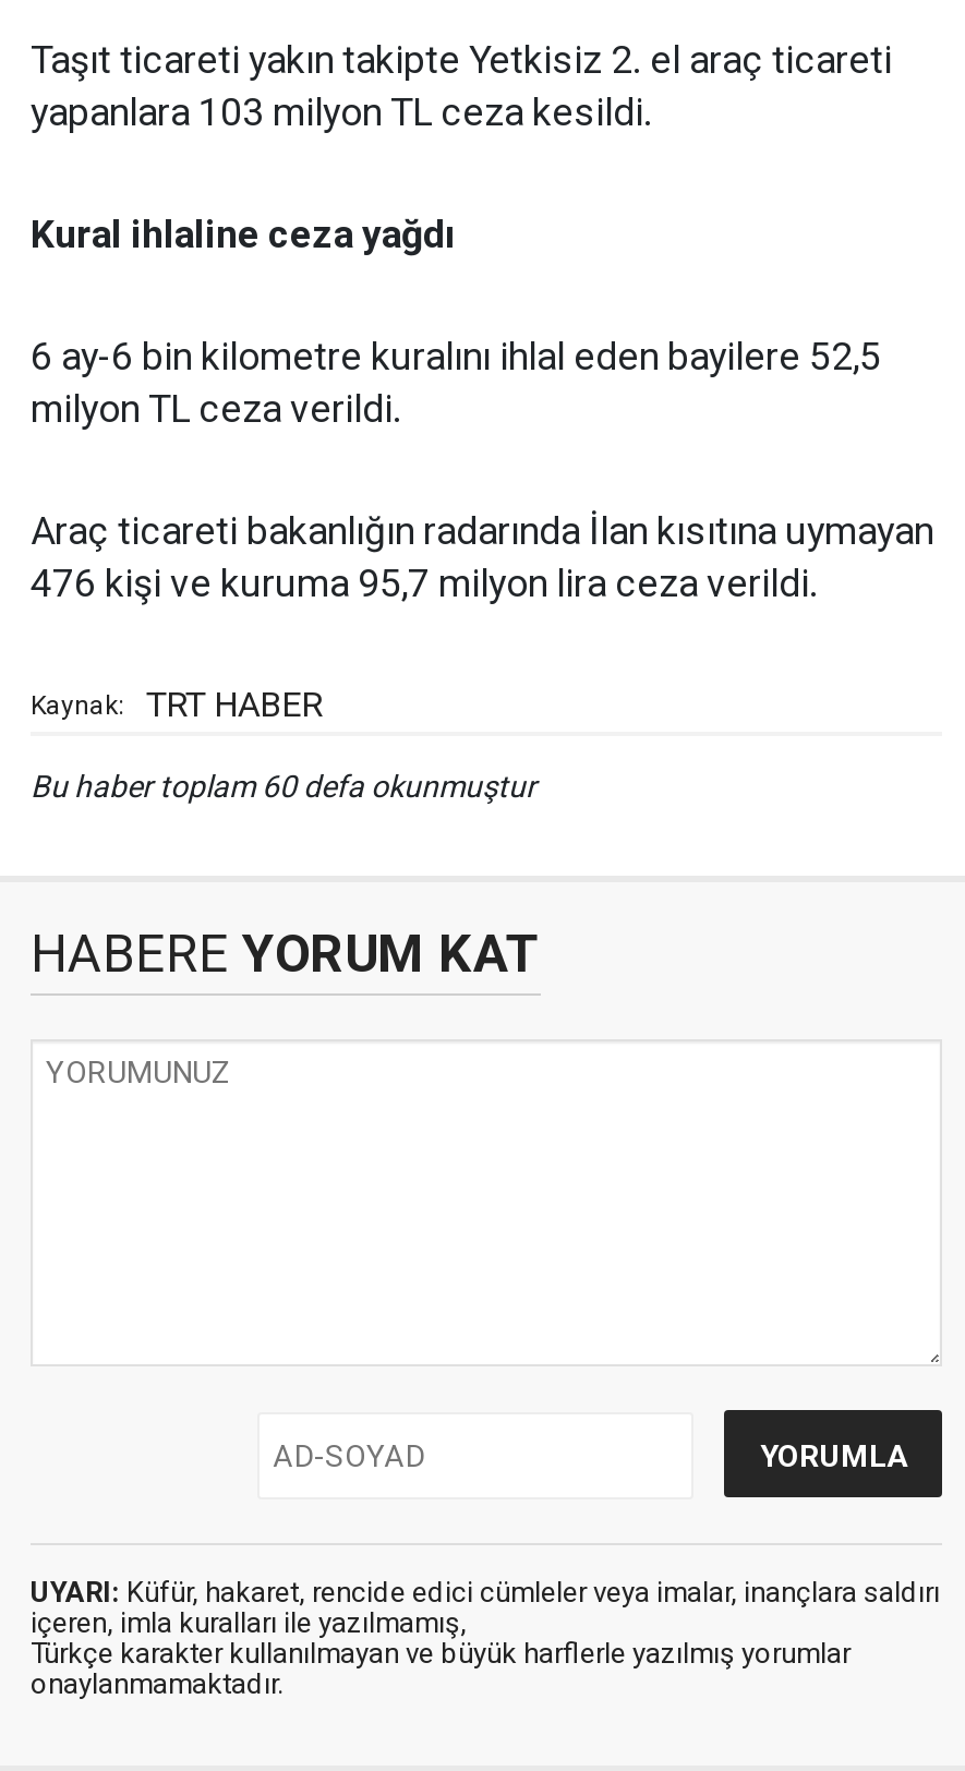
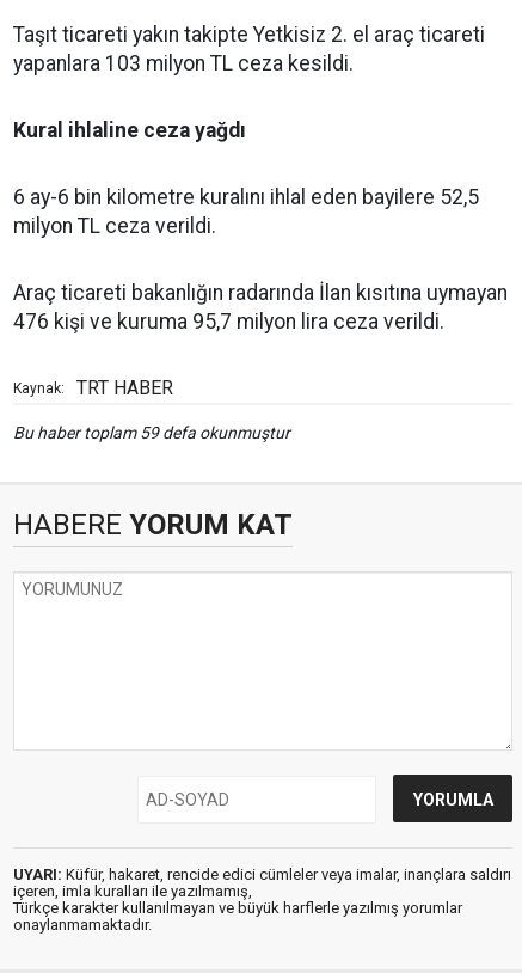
- Bu haber toplam 60 defa okunmuştur
+ Bu haber toplam 59 defa okunmuştur
